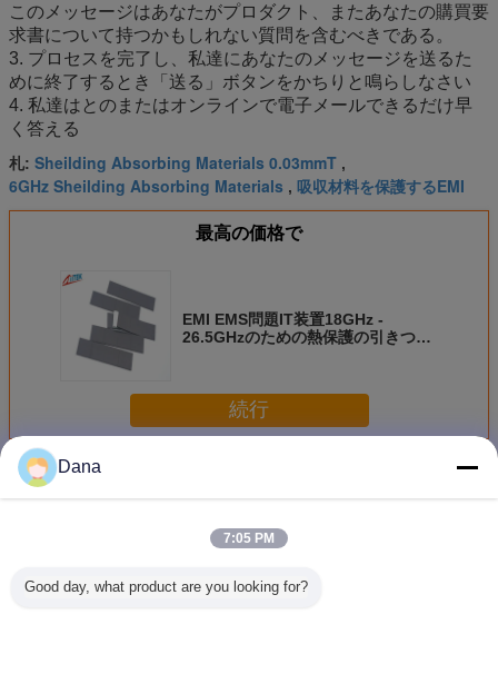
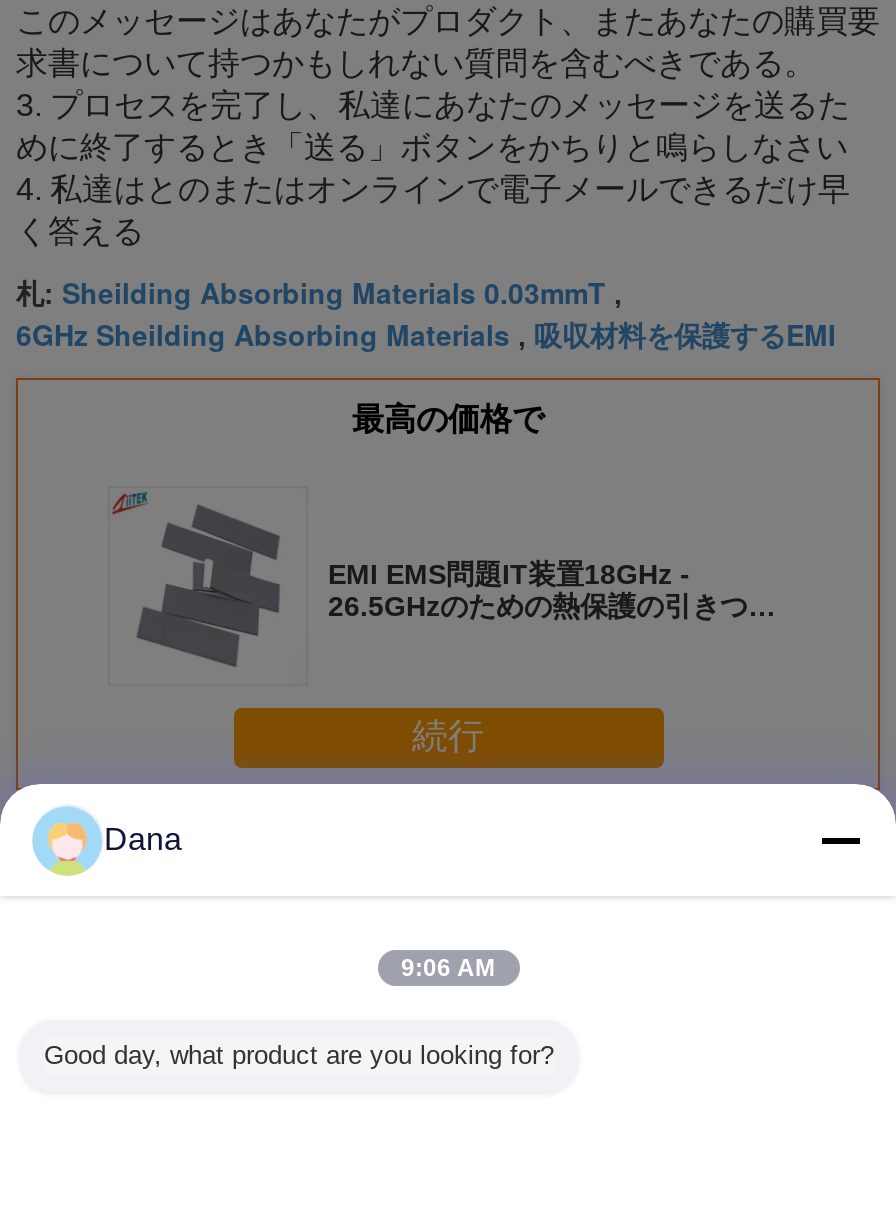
- 7:05 PM
+ 9:06 AM
